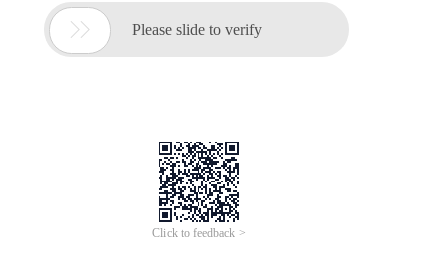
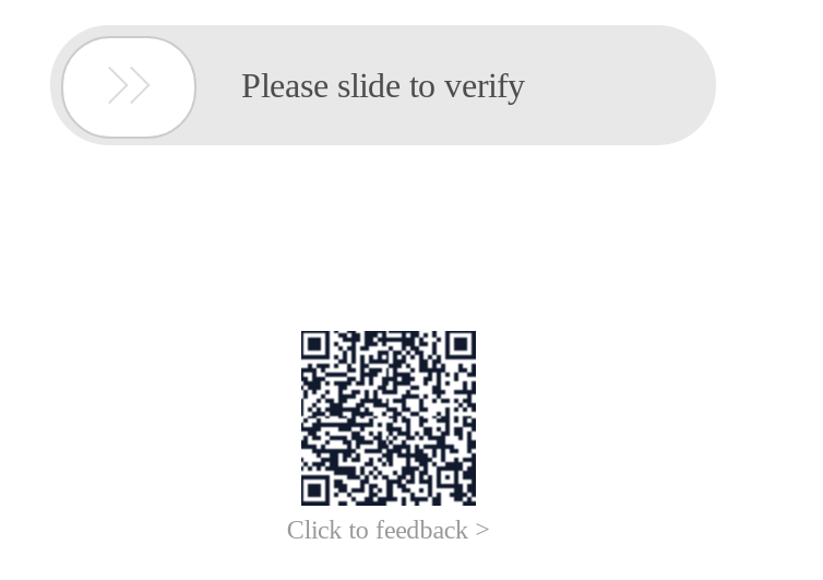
- [image]
+ [image]
